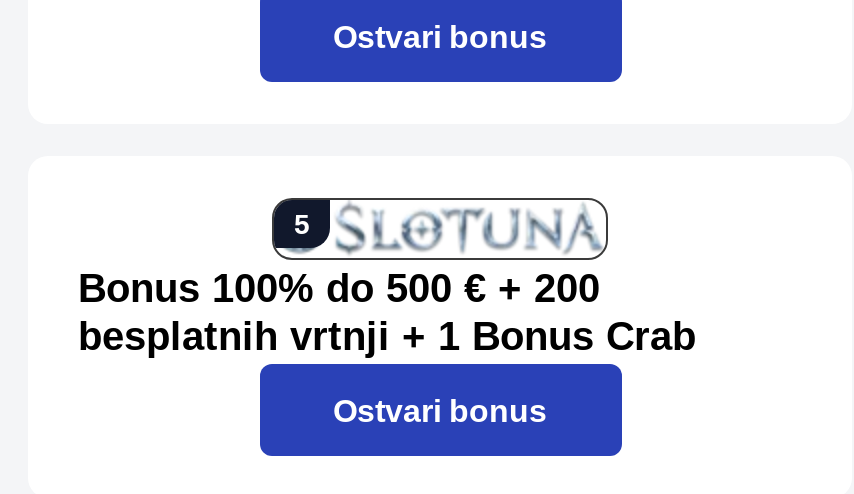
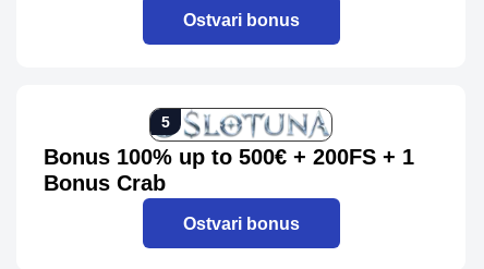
- Bonus 100% do 500 € + 200
- besplatnih vrtnji + 1 Bonus Crab
+ Bonus 100% up to 500€ + 200FS + 1
+ Bonus Crab
